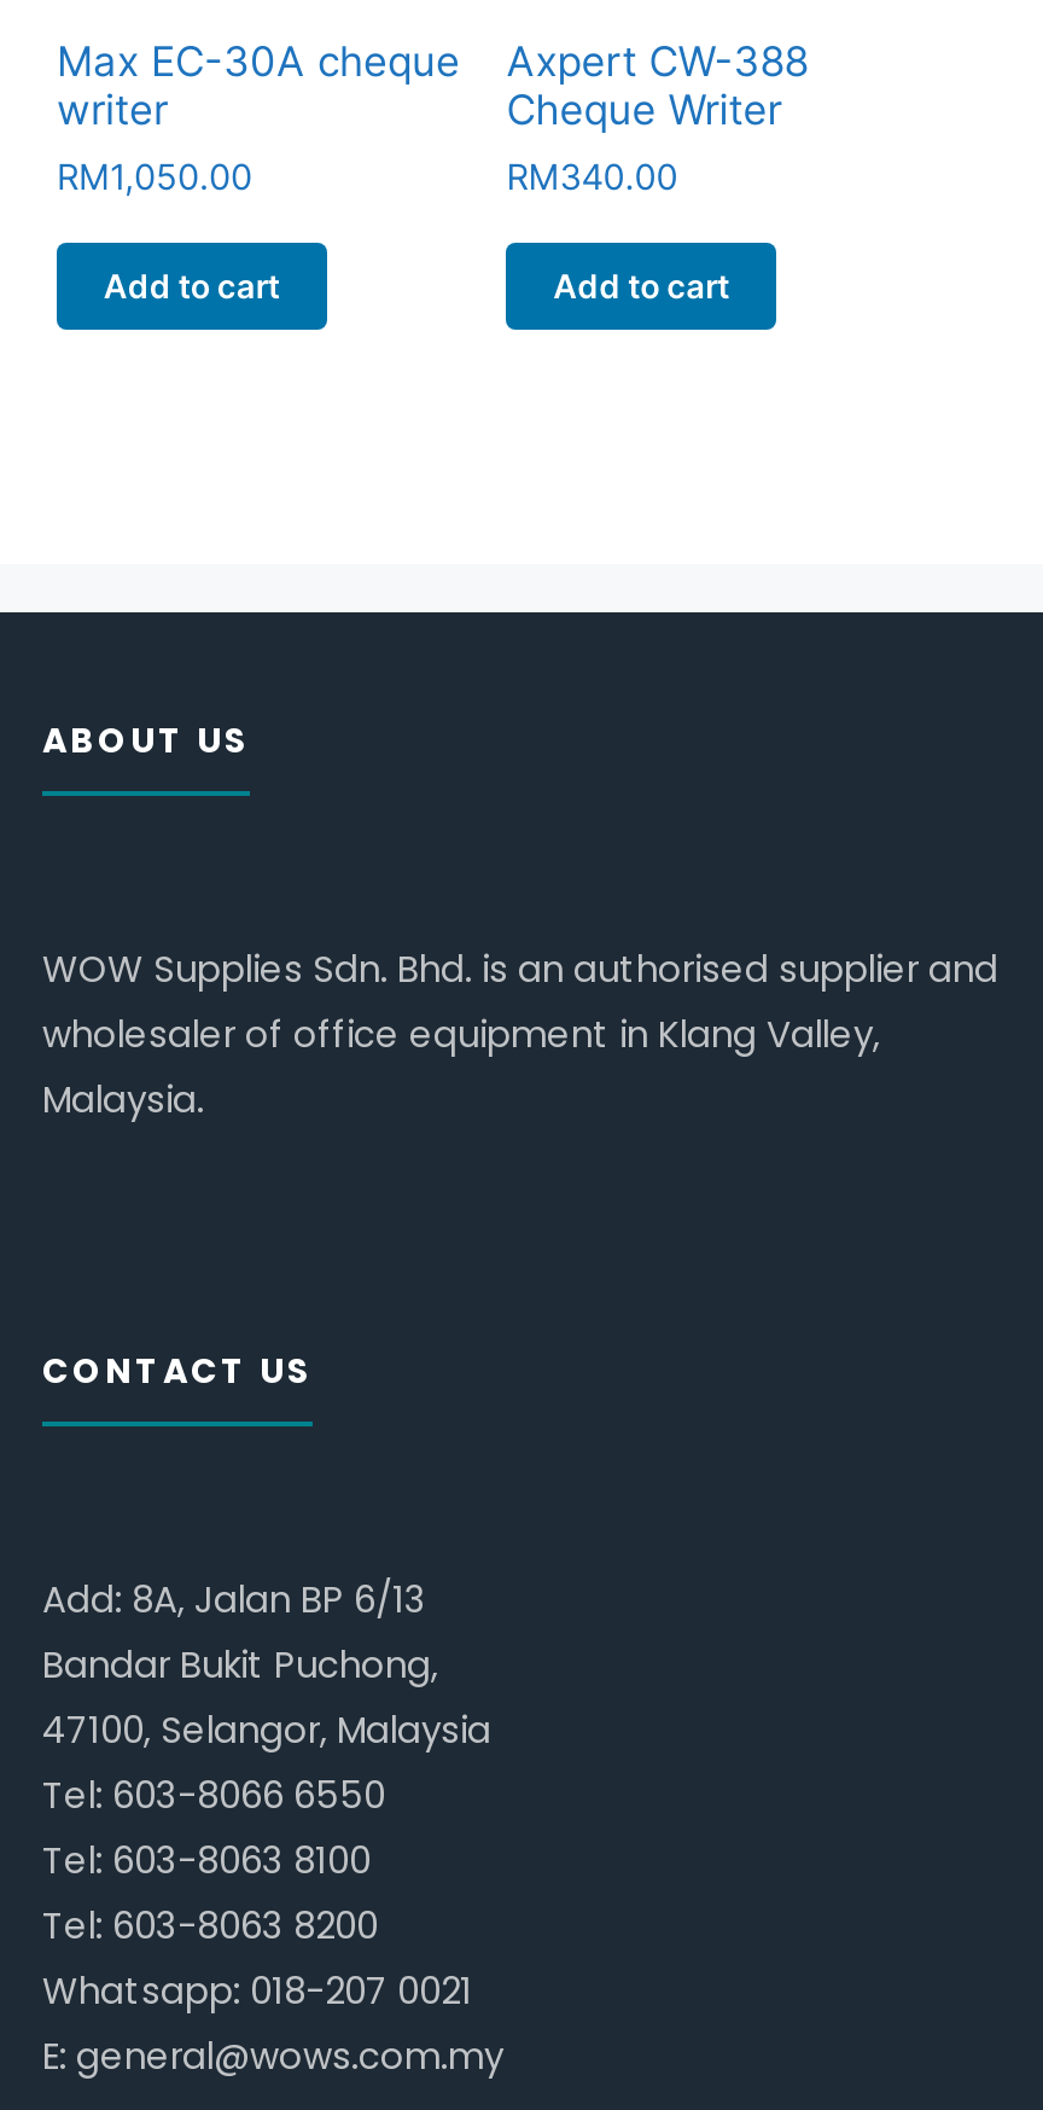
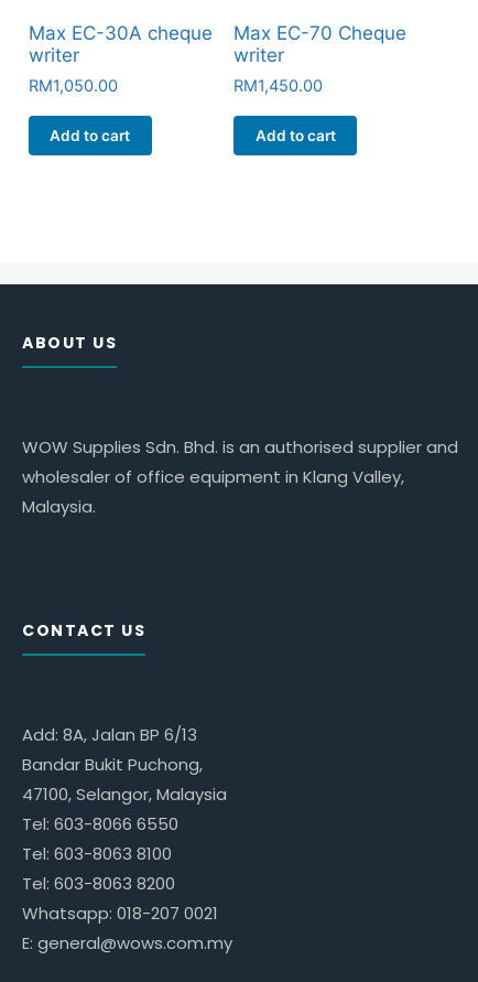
- Axpert CW-388
- Cheque Writer
+ Max EC-70 Cheque
+ writer

- RM340.00
+ RM1,450.00
